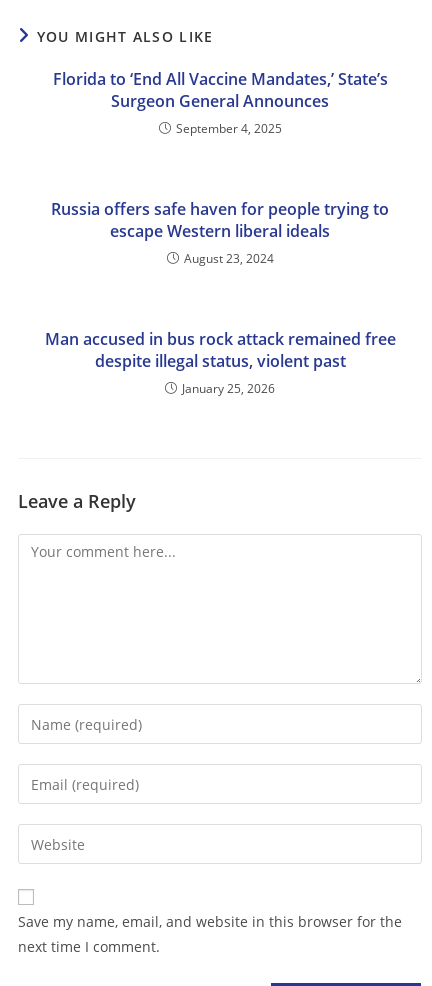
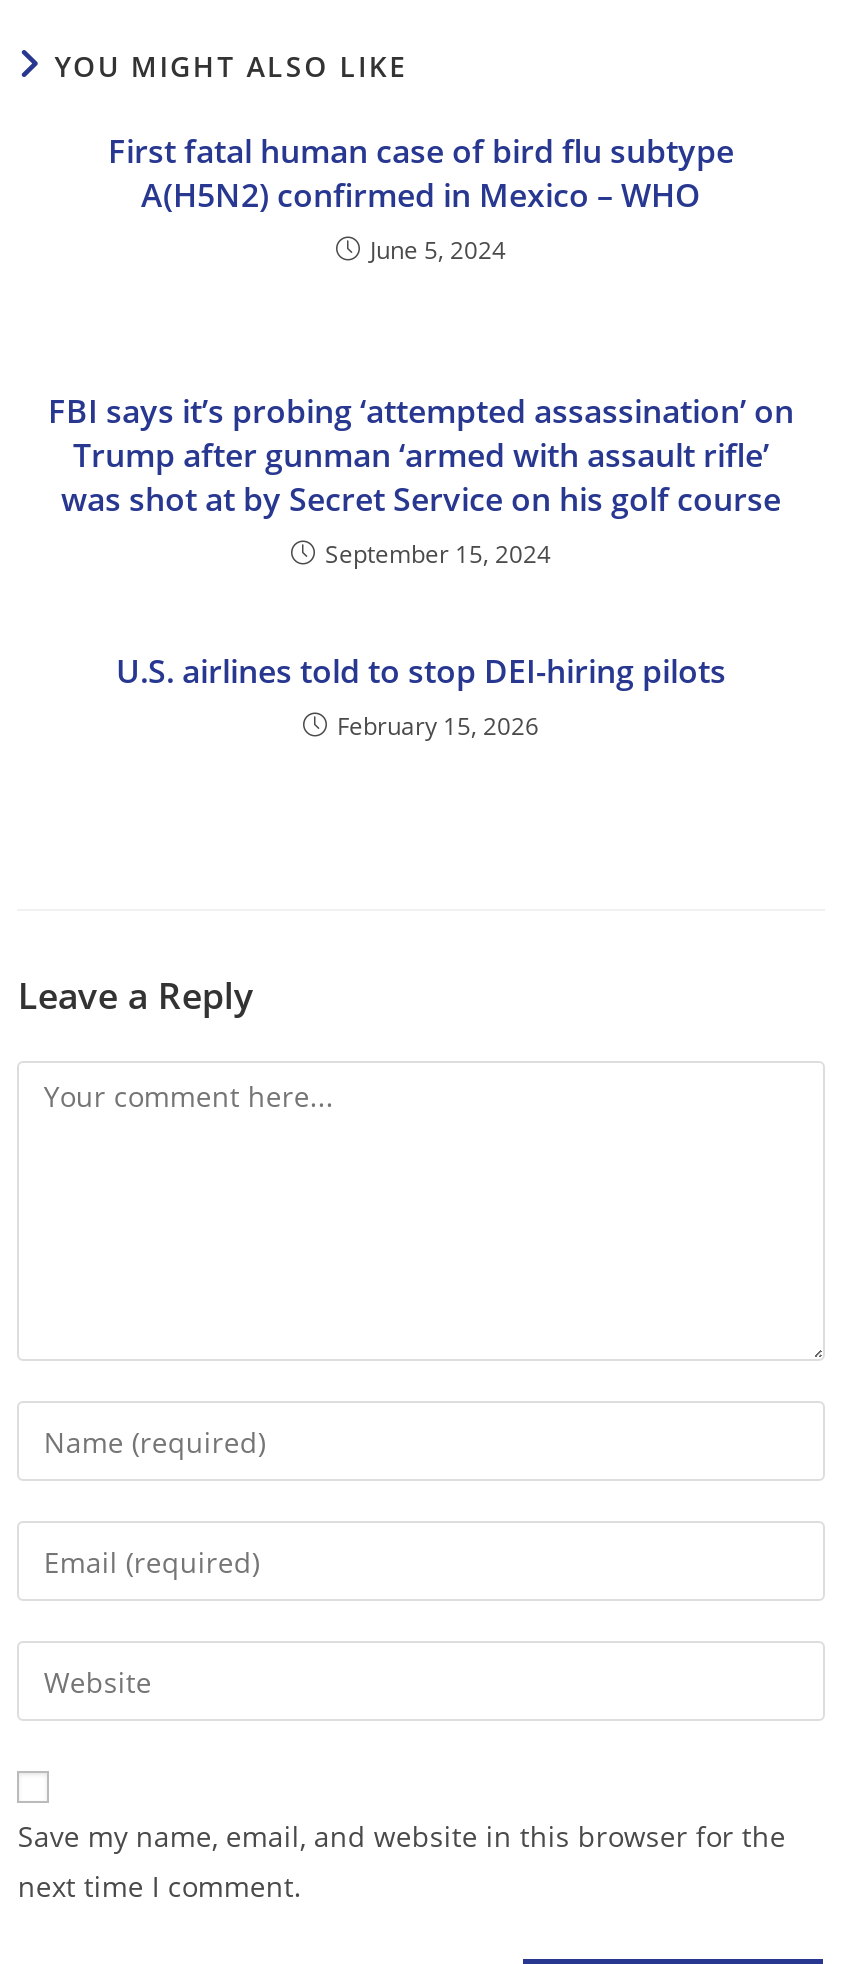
- Florida to ‘End All Vaccine Mandates,’ State’s
- Surgeon General Announces
- September 4, 2025
+ First fatal human case of bird flu subtype
+ A(H5N2) confirmed in Mexico – WHO
+ June 5, 2024

- Russia offers safe haven for people trying to
- escape Western liberal ideals
- August 23, 2024
+ FBI says it’s probing ‘attempted assassination’ on
+ Trump after gunman ‘armed with assault rifle’
+ was shot at by Secret Service on his golf course
+ September 15, 2024

- Man accused in bus rock attack remained free
- despite illegal status, violent past
- January 25, 2026
+ U.S. airlines told to stop DEI-hiring pilots
+ February 15, 2026
